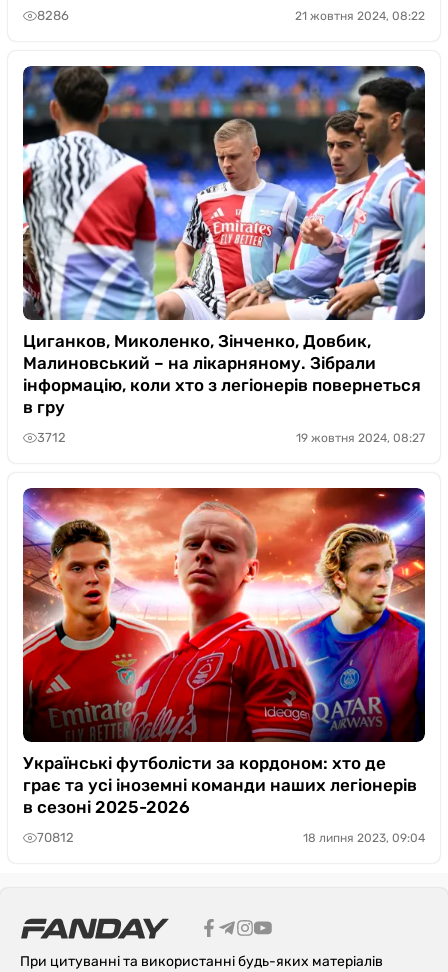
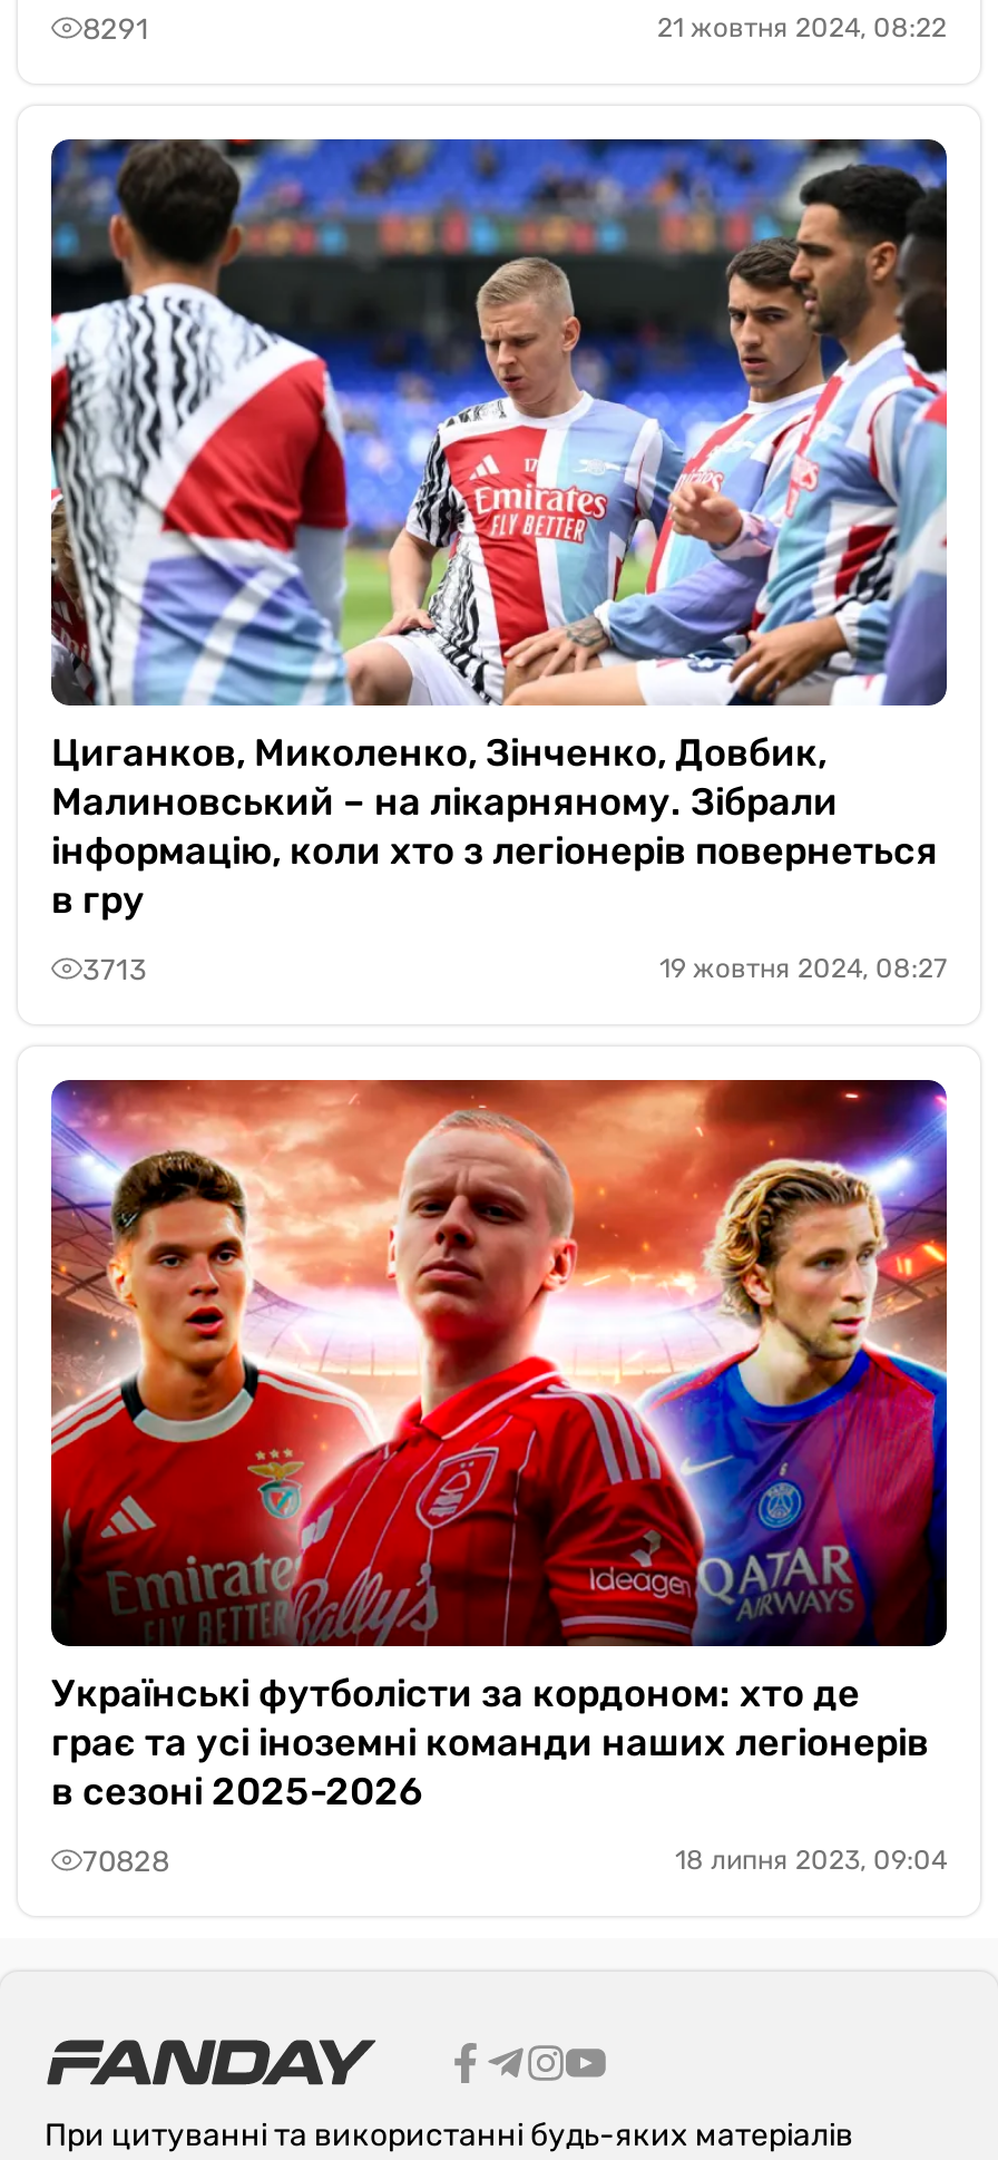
- 8286
+ 8291

- 3712
+ 3713

- 70812
+ 70828
